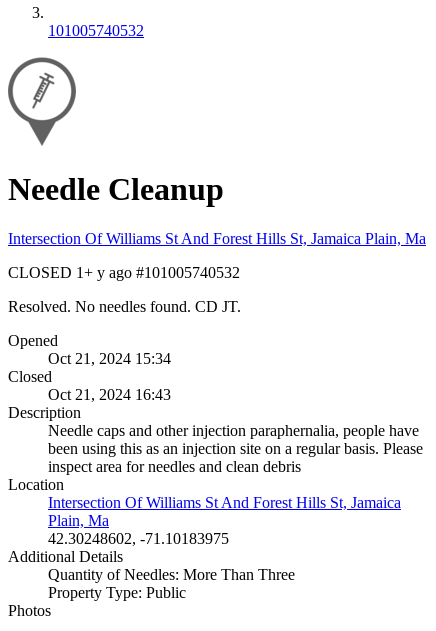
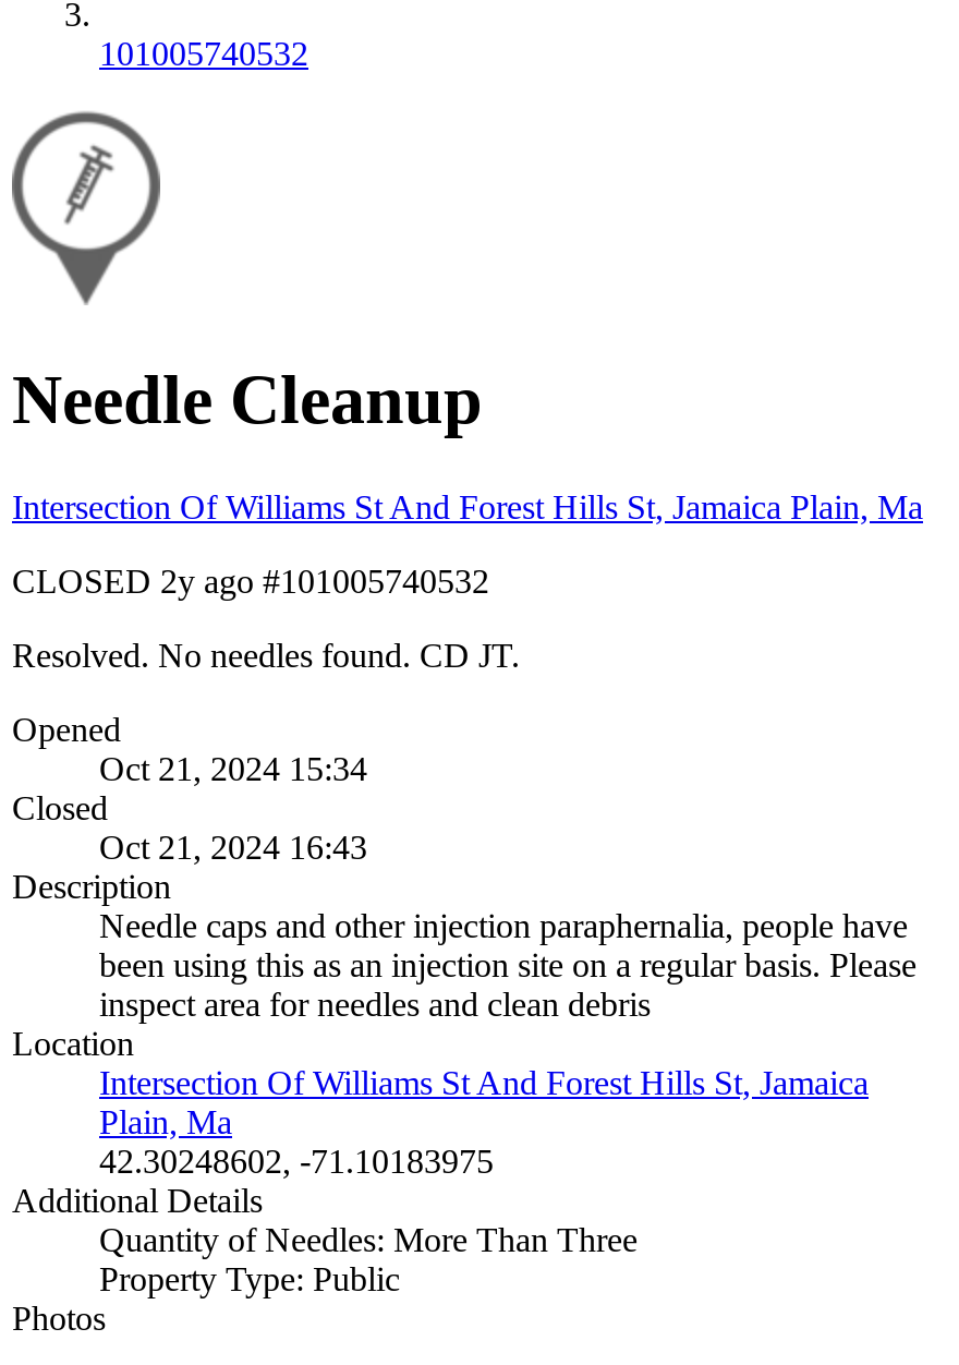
- CLOSED 1+ y ago #101005740532
+ CLOSED 2y ago #101005740532
